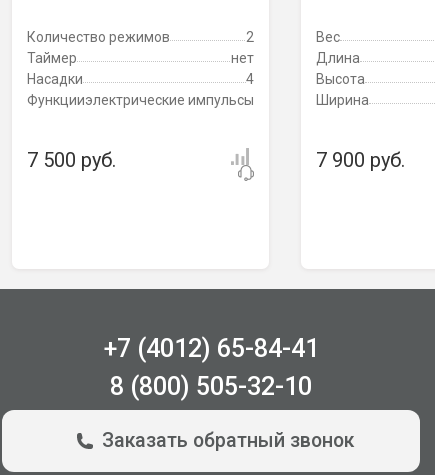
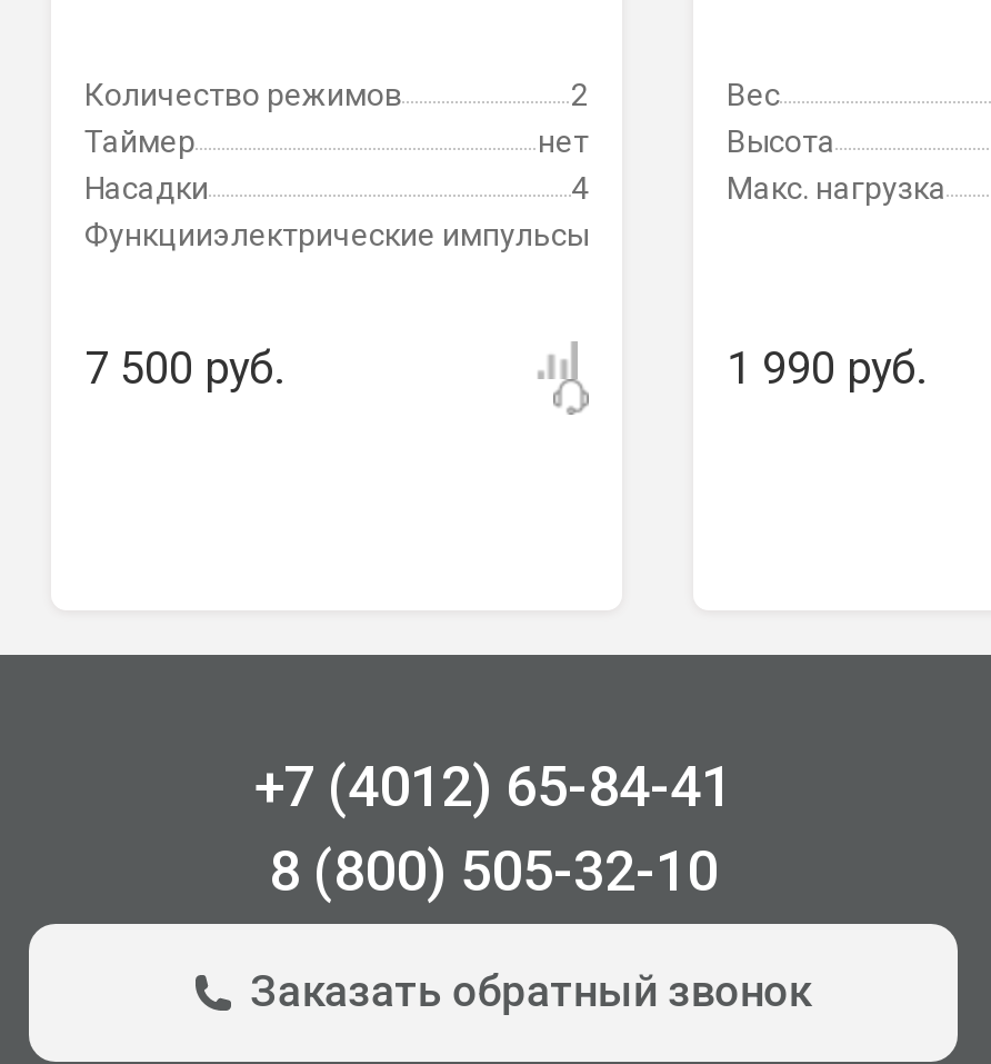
- Длина

moved up: Высота

- Ширина
+ Макс. нагрузка

- 7 900 руб.
+ 1 990 руб.
